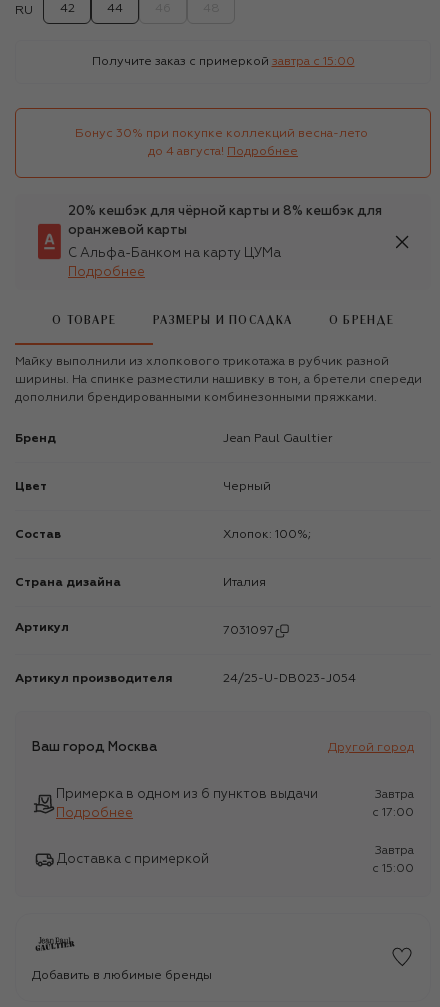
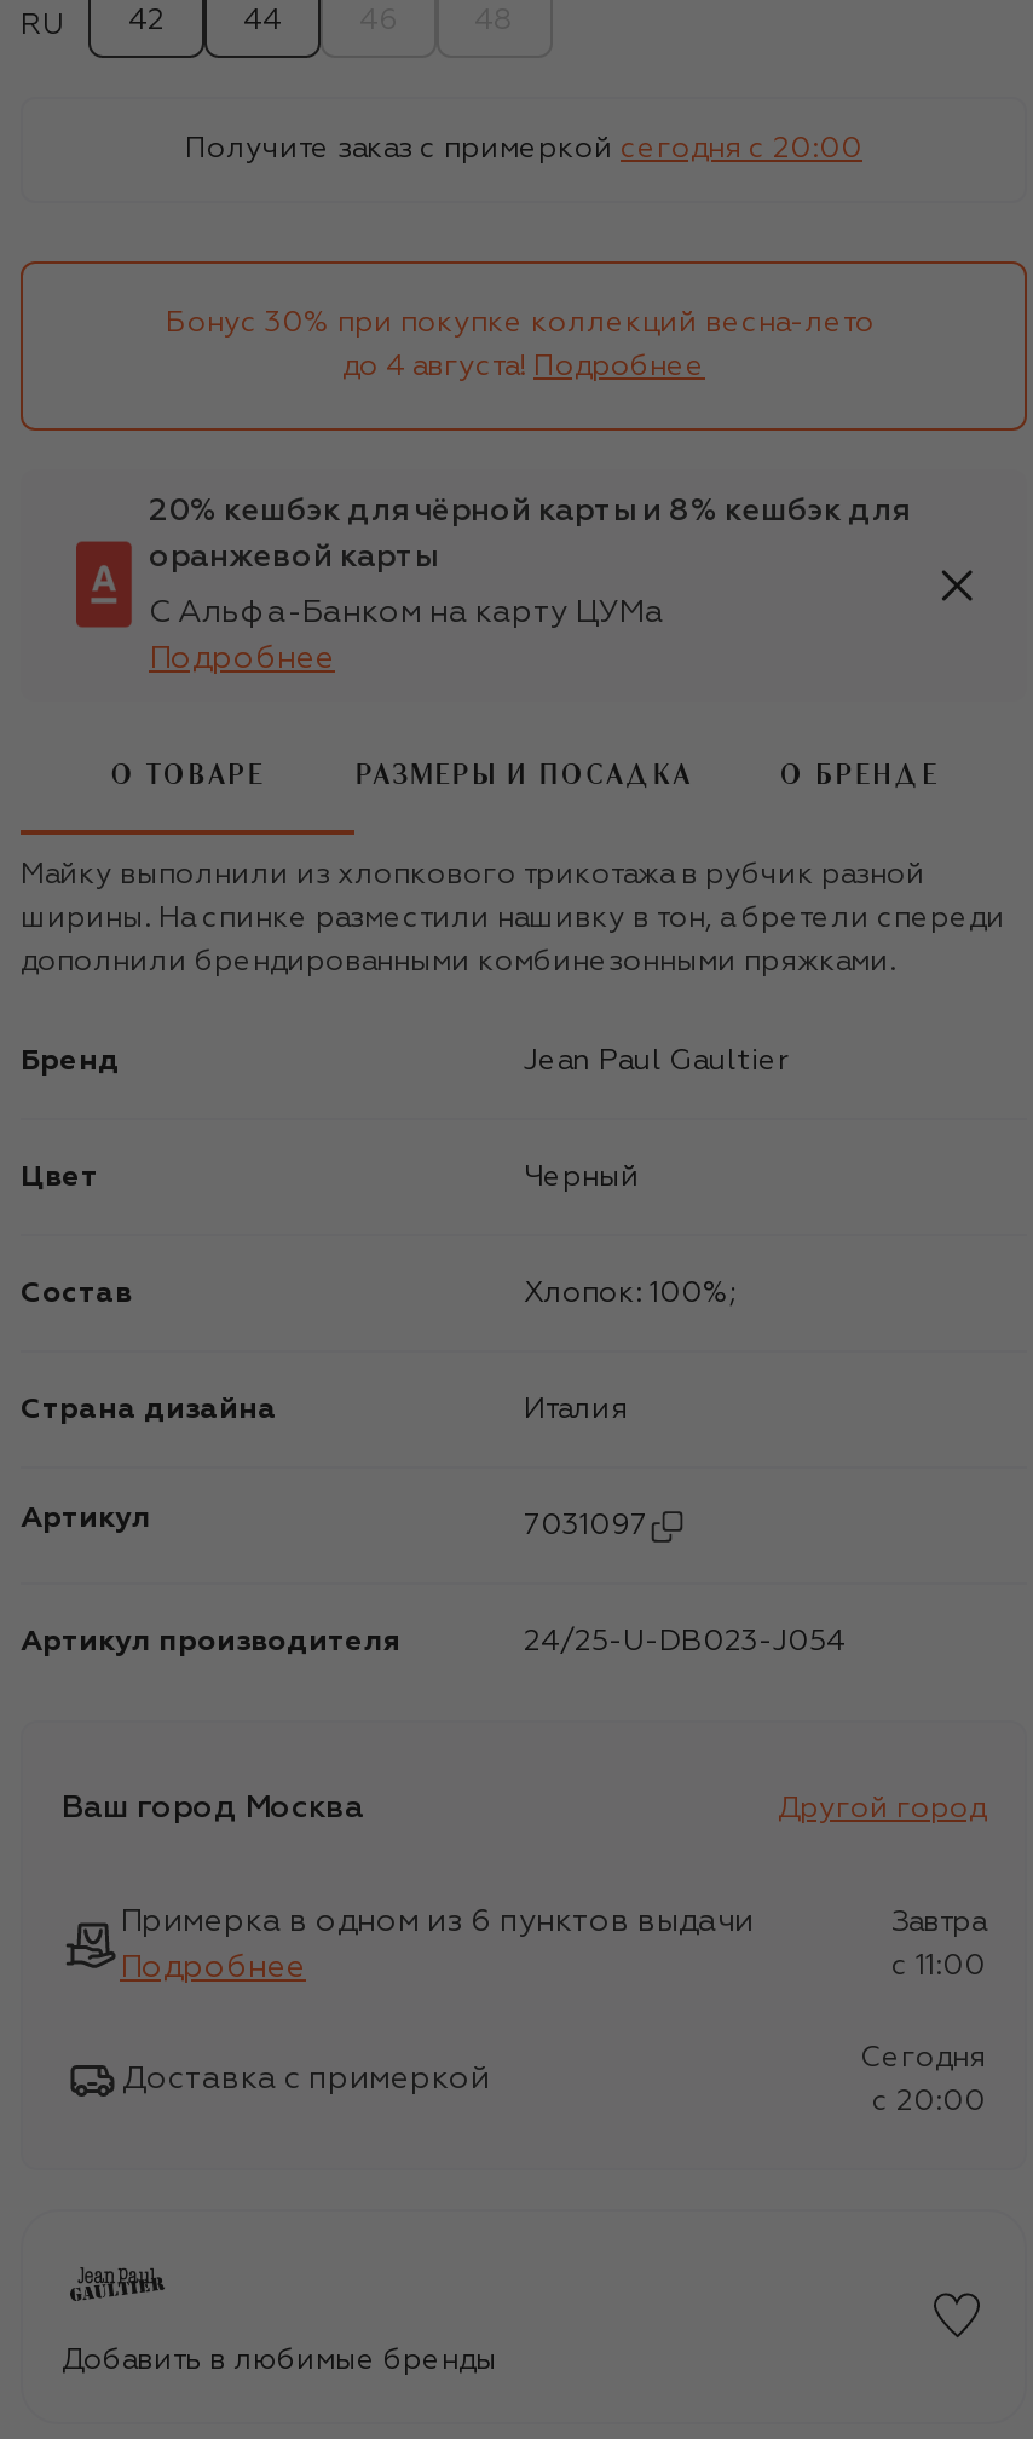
- Получите заказ с примеркой завтра c 15:00
+ Получите заказ с примеркой сегодня c 20:00

- c 17:00
+ c 11:00

- Завтра
+ Сегодня

- c 15:00
+ c 20:00
